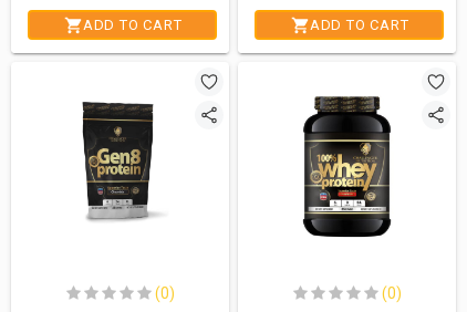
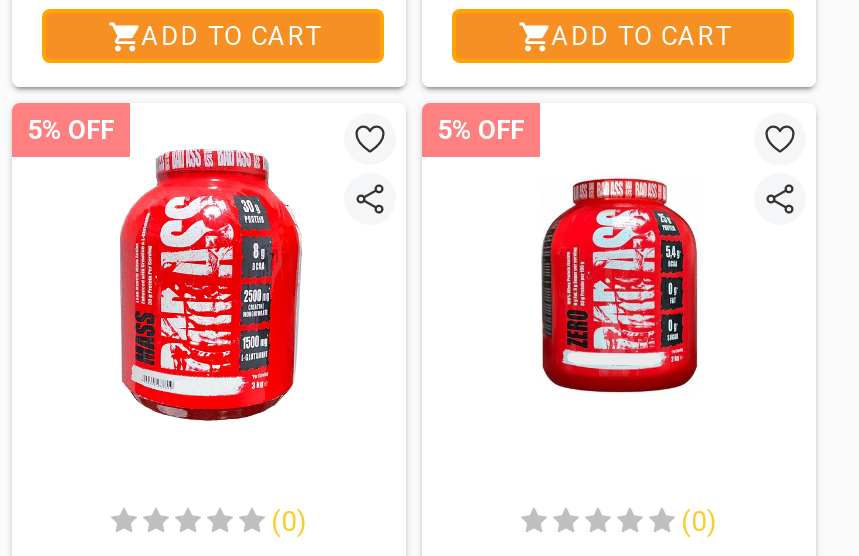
+ 5% OFF

+ 5% OFF

- [image]
+ [image]

- [image]
+ [image]
